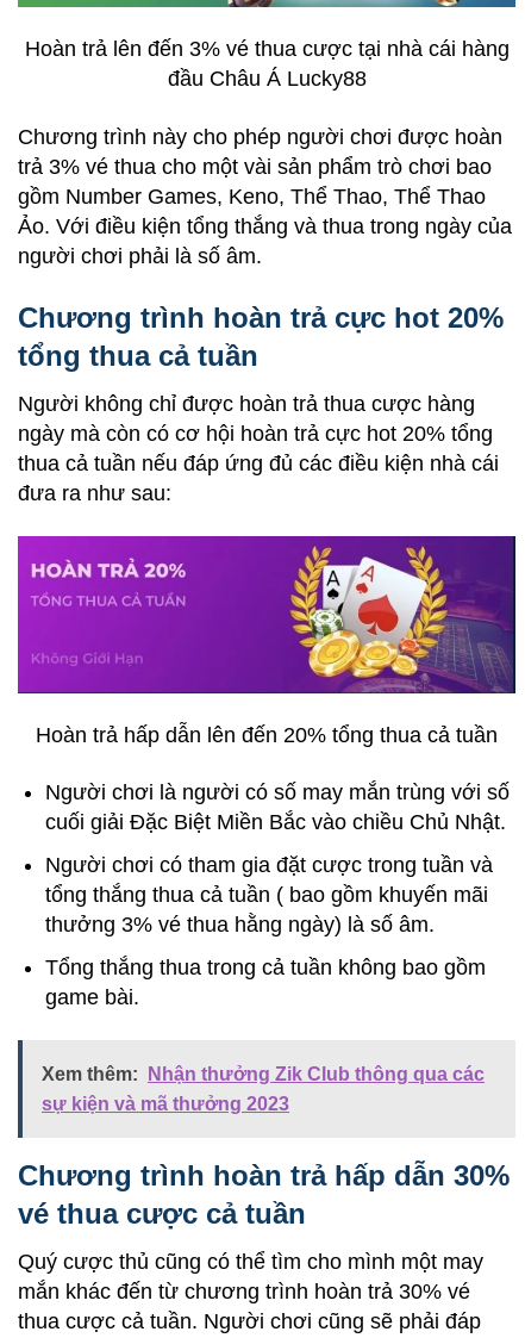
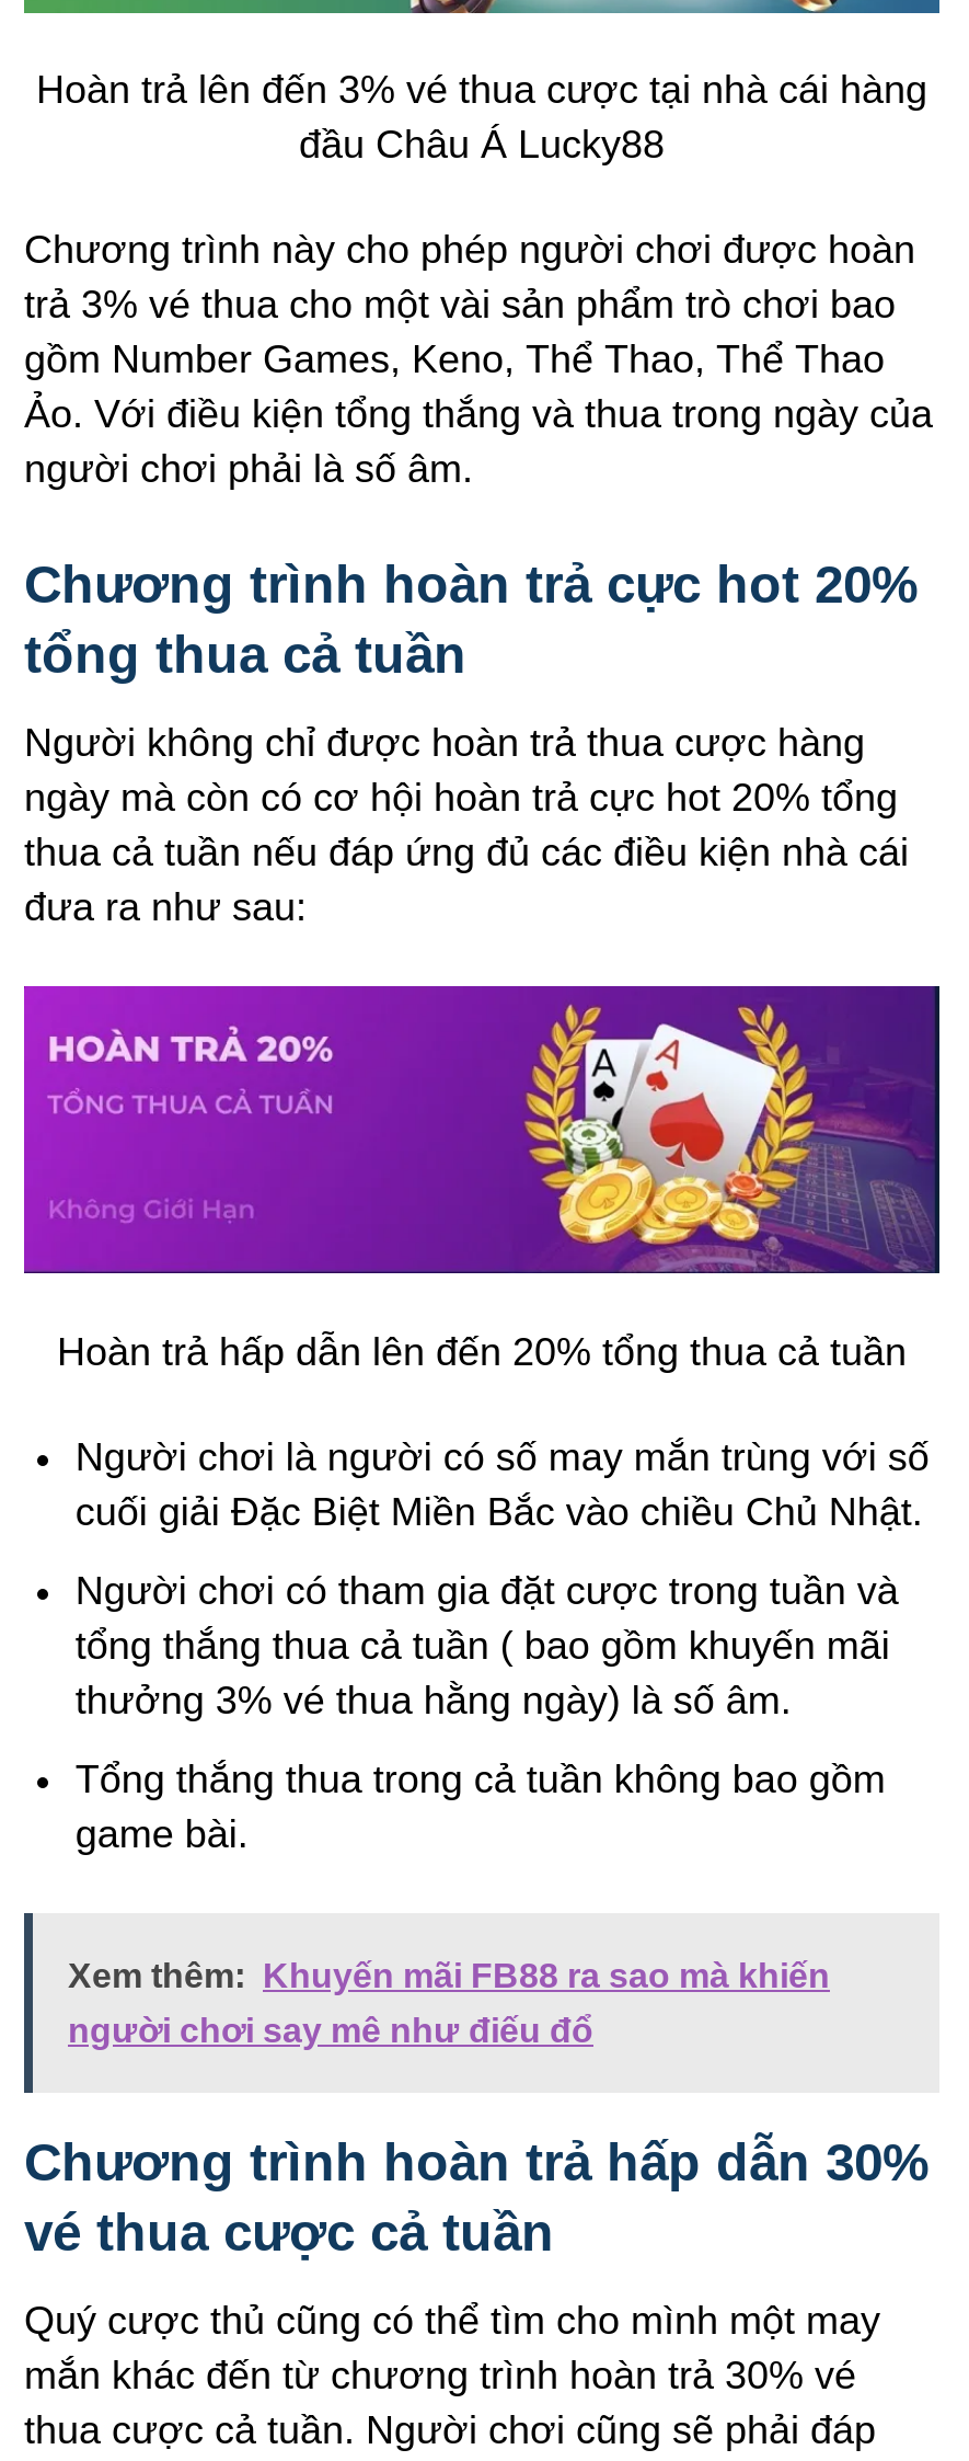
- Xem thêm: Nhận thưởng Zik Club thông qua các
+ Xem thêm: Khuyến mãi FB88 ra sao mà khiến

- sự kiện và mã thưởng 2023
+ người chơi say mê như điếu đổ
